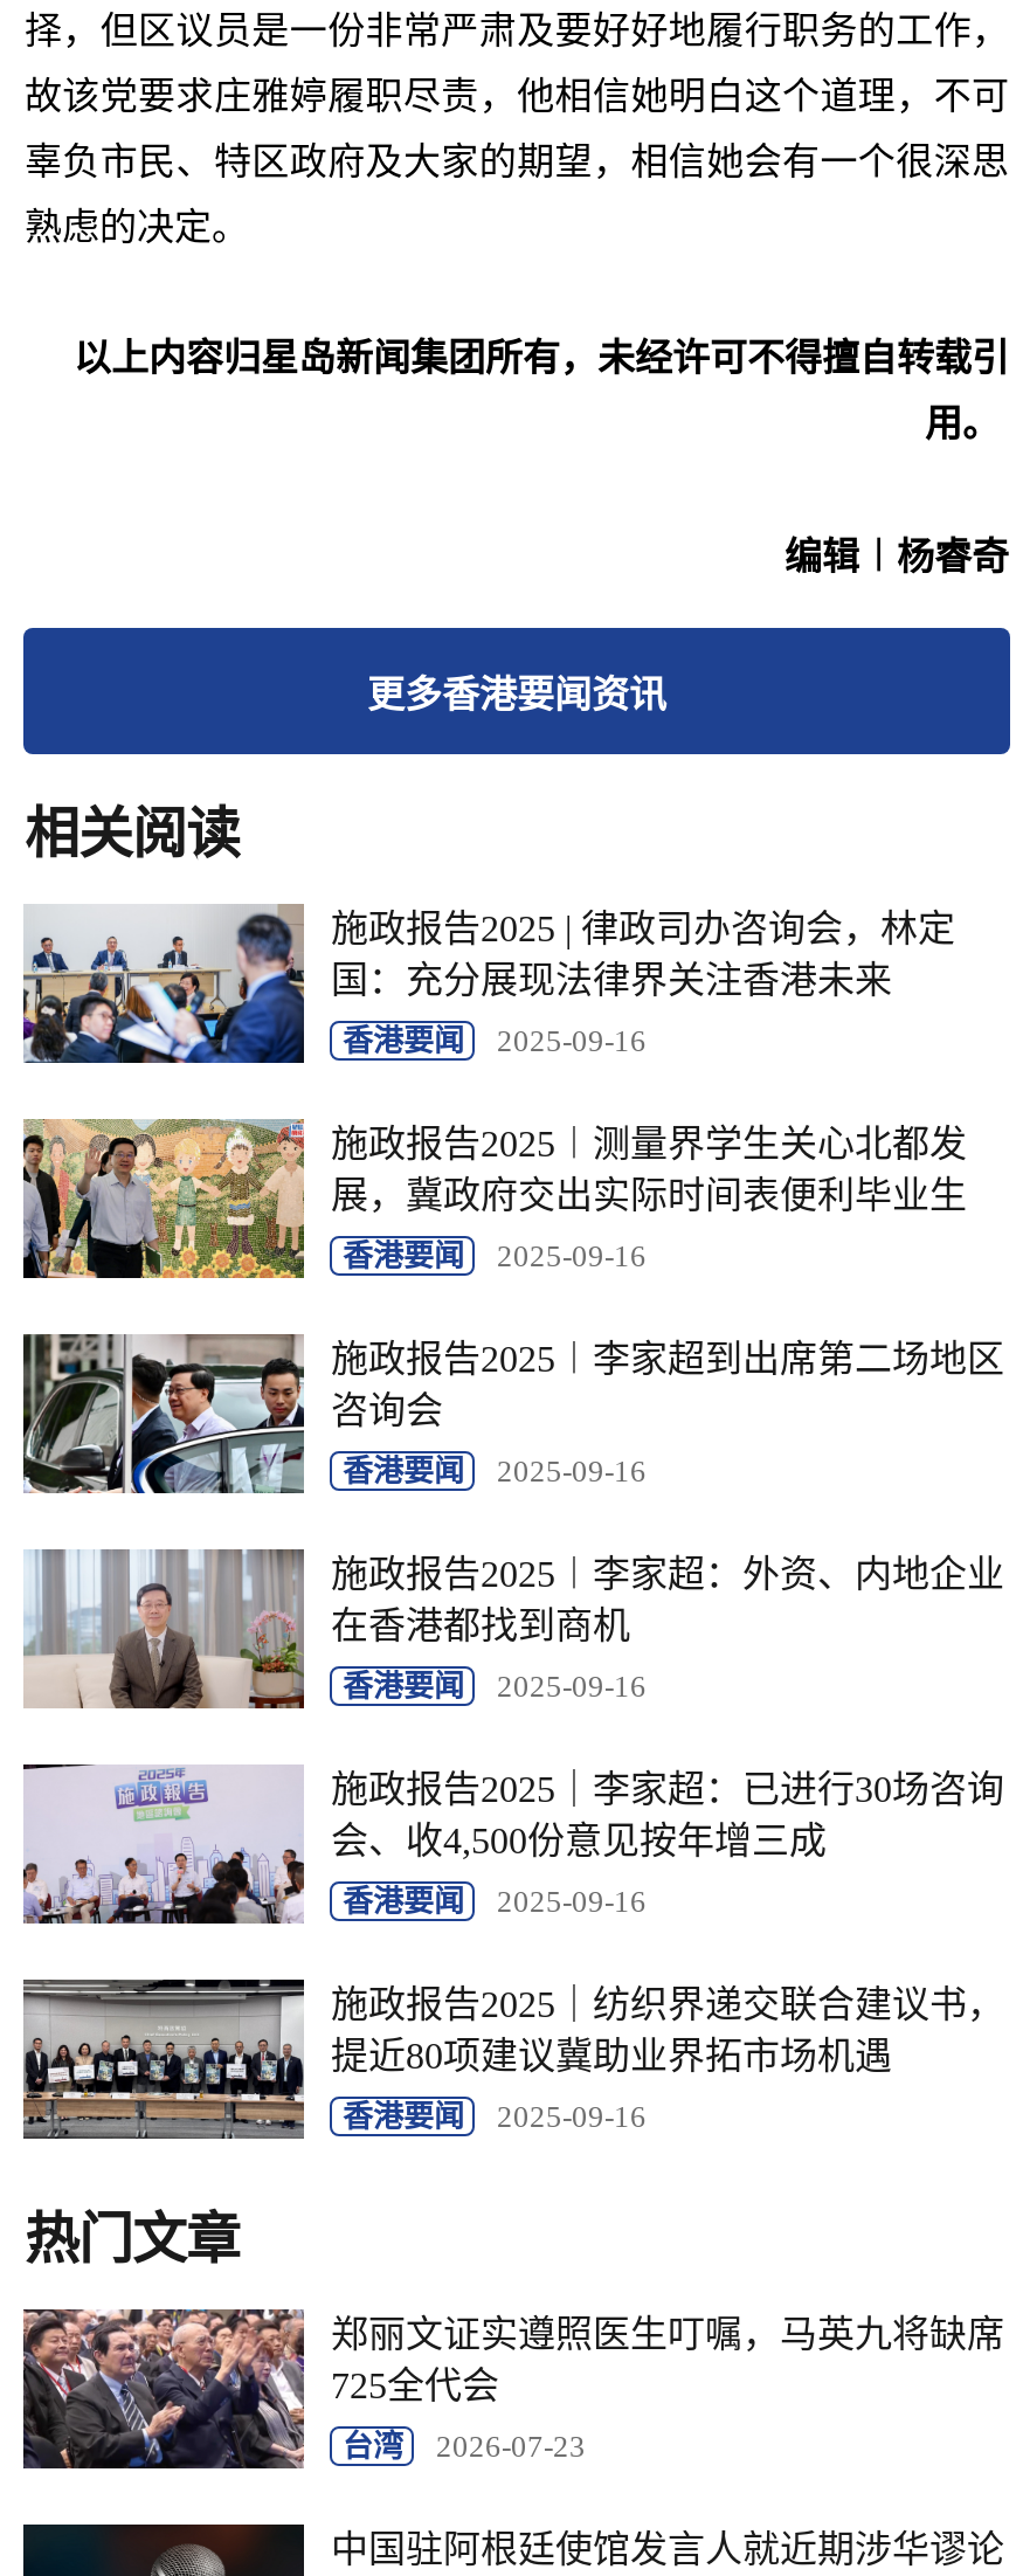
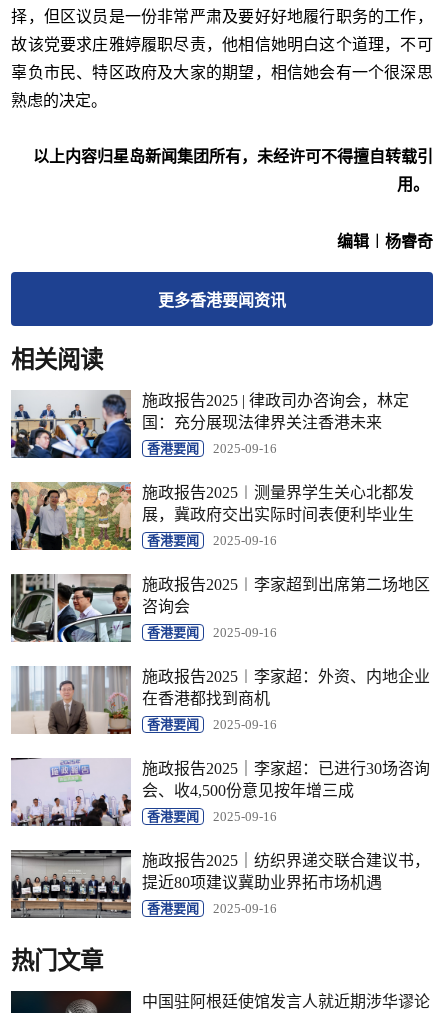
- [image]
- 郑丽文证实遵照医生叮嘱，马英九将缺席
- 725全代会
- 台湾
- 2026-07-23
